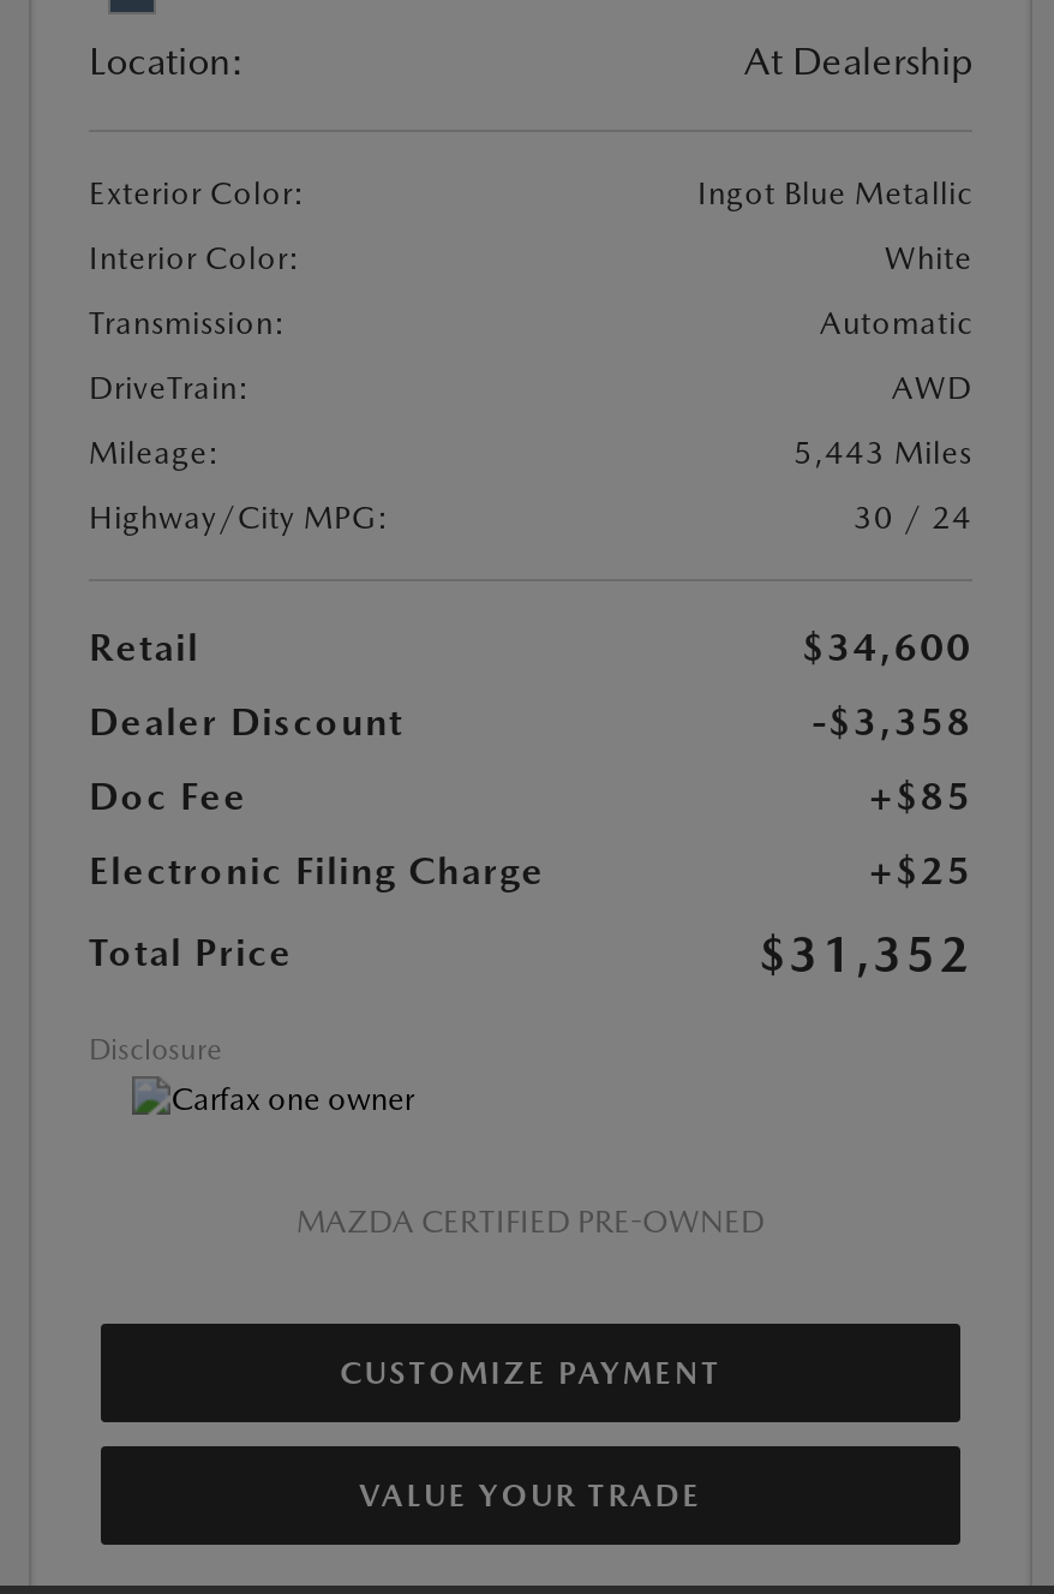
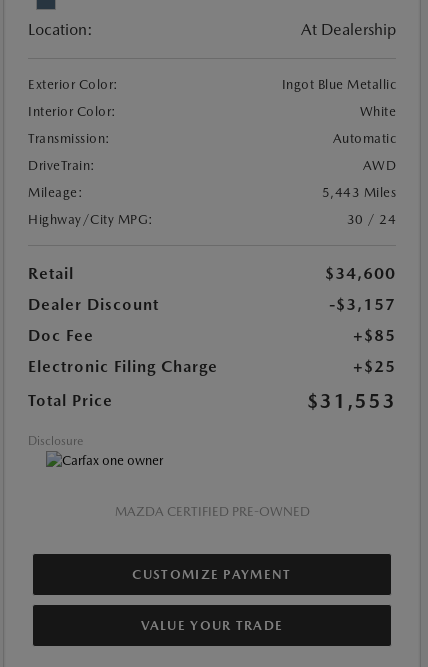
- -$3,358
+ -$3,157

- $31,352
+ $31,553
